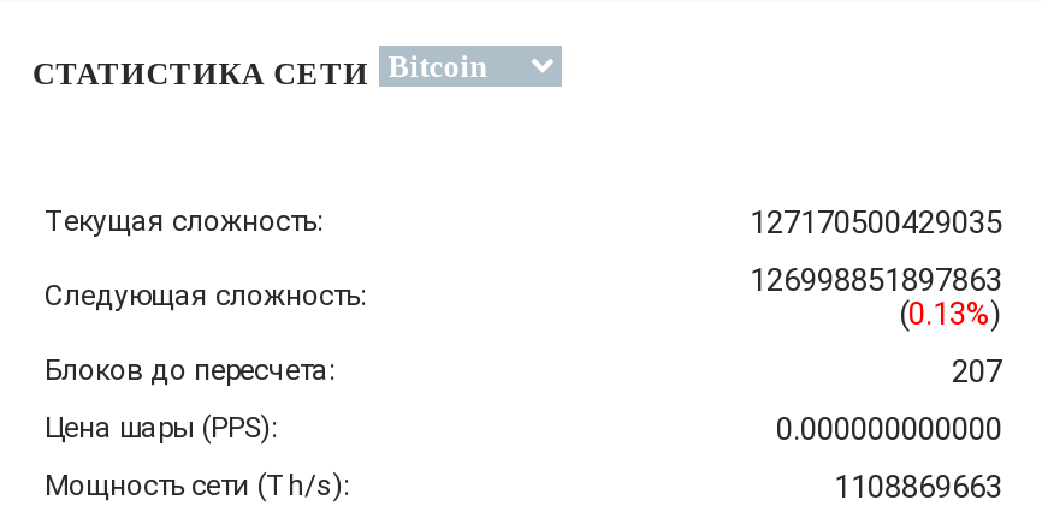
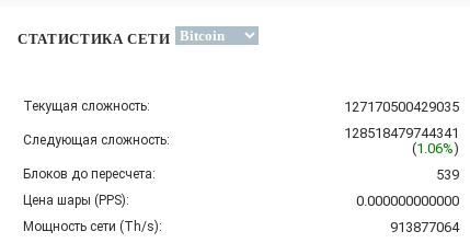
- 126998851897863
+ 128518479744341

- (0.13%)
+ (1.06%)

- 207
+ 539

- 1108869663
+ 913877064
